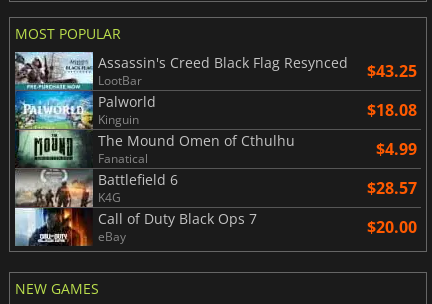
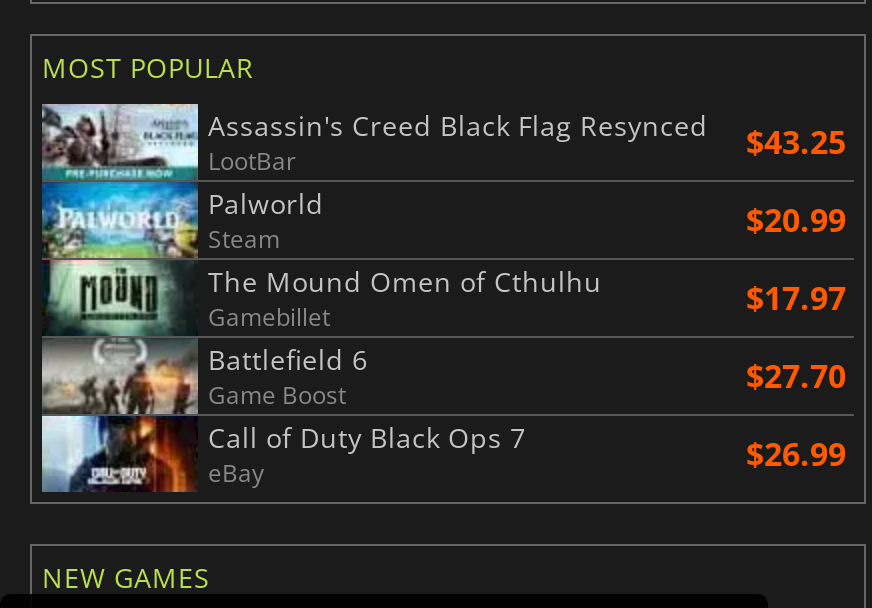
- Kinguin
- $18.08
+ Steam
+ $20.99

- Fanatical
- $4.99
+ Gamebillet
+ $17.97

- K4G
- $28.57
+ Game Boost
+ $27.70

- $20.00
+ $26.99
